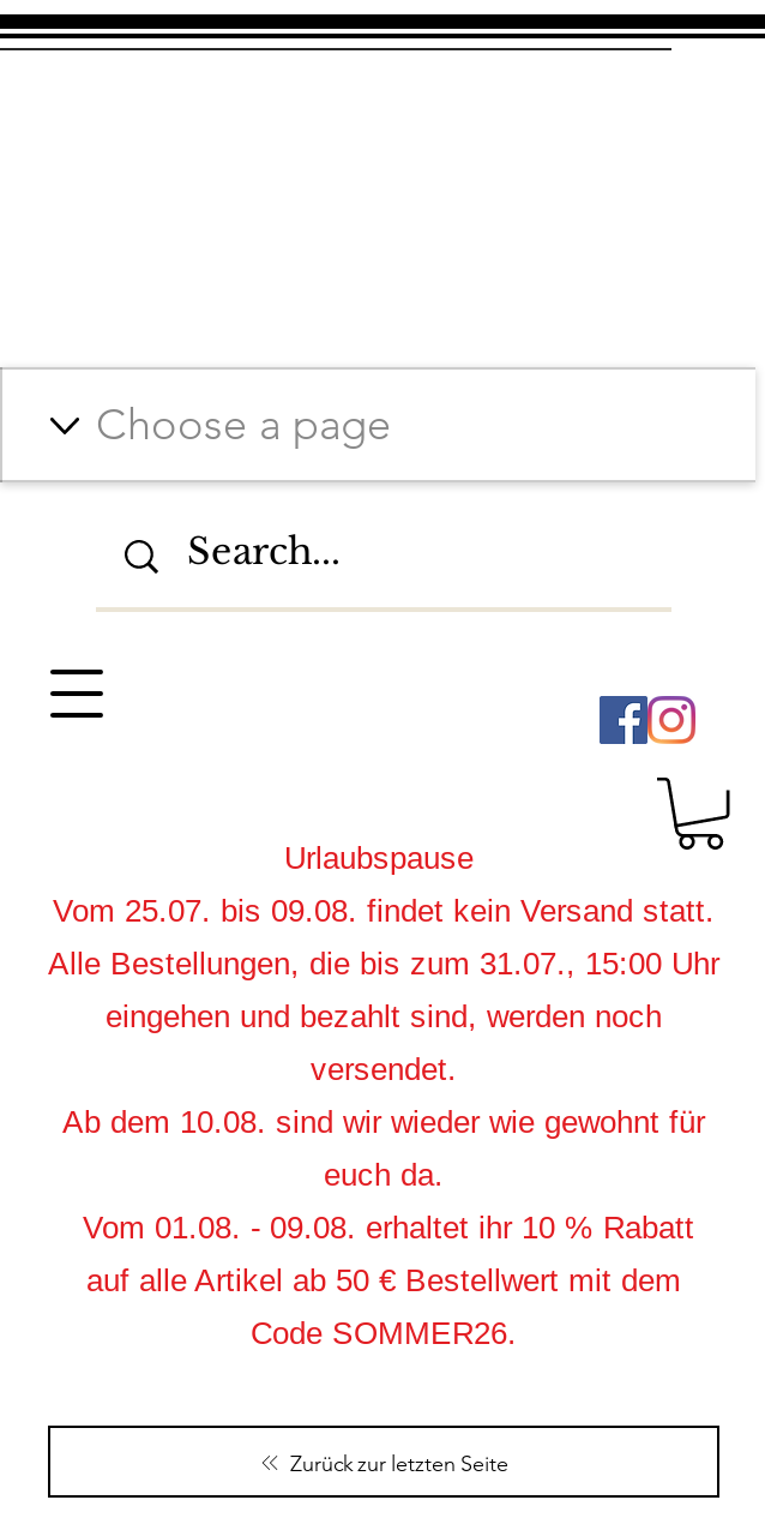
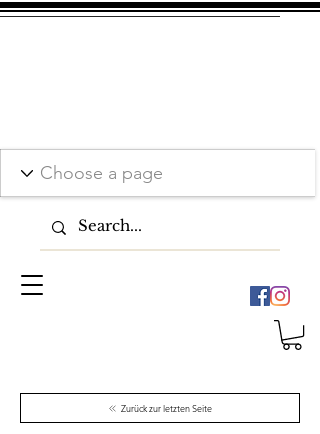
- Urlaubspause
- Vom 25.07. bis 09.08. findet kein Versand statt.
- Alle Bestellungen, die bis zum 31.07., 15:00 Uhr
- eingehen und bezahlt sind, werden noch
- versendet.
- Ab dem 10.08. sind wir wieder wie gewohnt für
- euch da.
- Vom 01.08. - 09.08. erhaltet ihr 10 % Rabatt
- auf alle Artikel ab 50 € Bestellwert mit dem
- Code SOMMER26.
